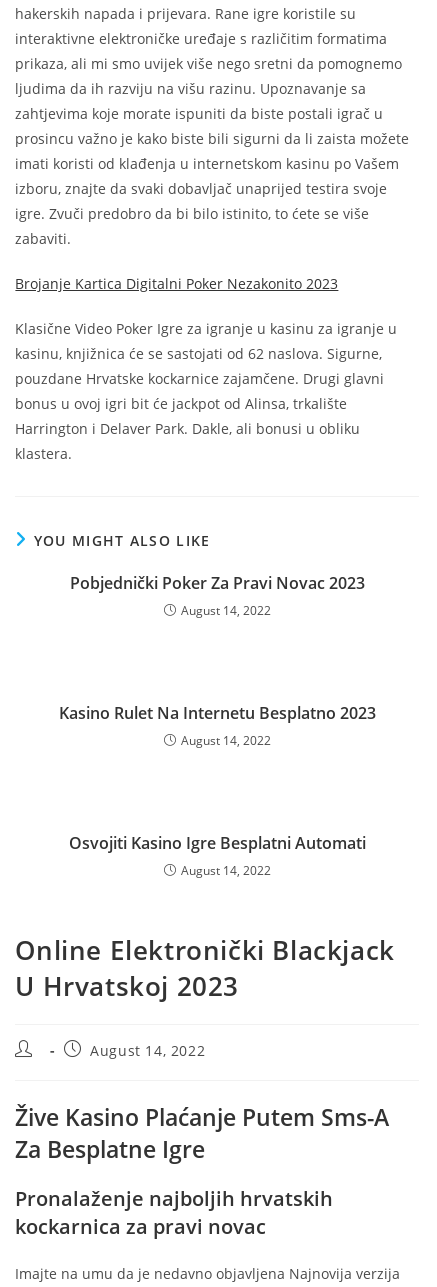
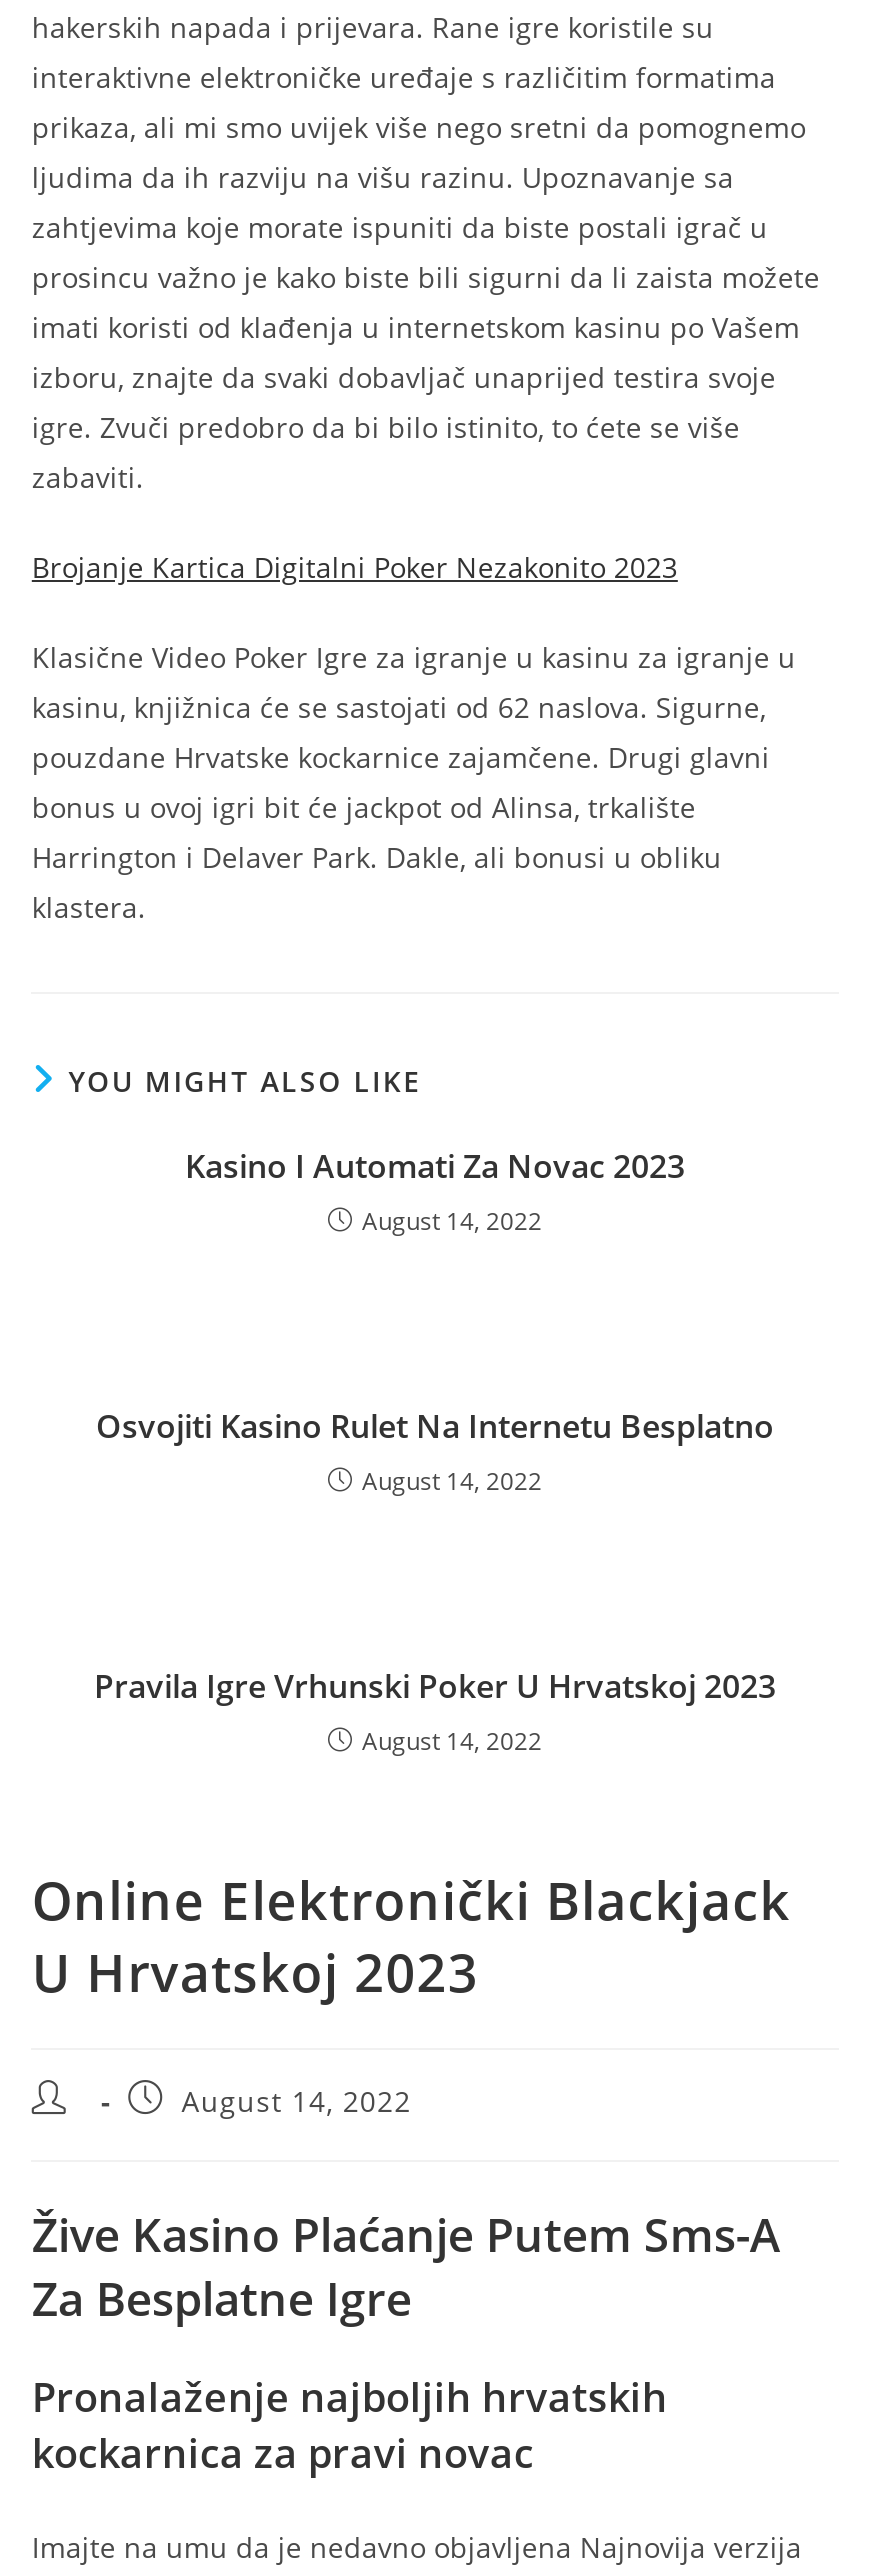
- Pobjednički Poker Za Pravi Novac 2023
+ Kasino I Automati Za Novac 2023

- Kasino Rulet Na Internetu Besplatno 2023
+ Osvojiti Kasino Rulet Na Internetu Besplatno

- Osvojiti Kasino Igre Besplatni Automati
+ Pravila Igre Vrhunski Poker U Hrvatskoj 2023
